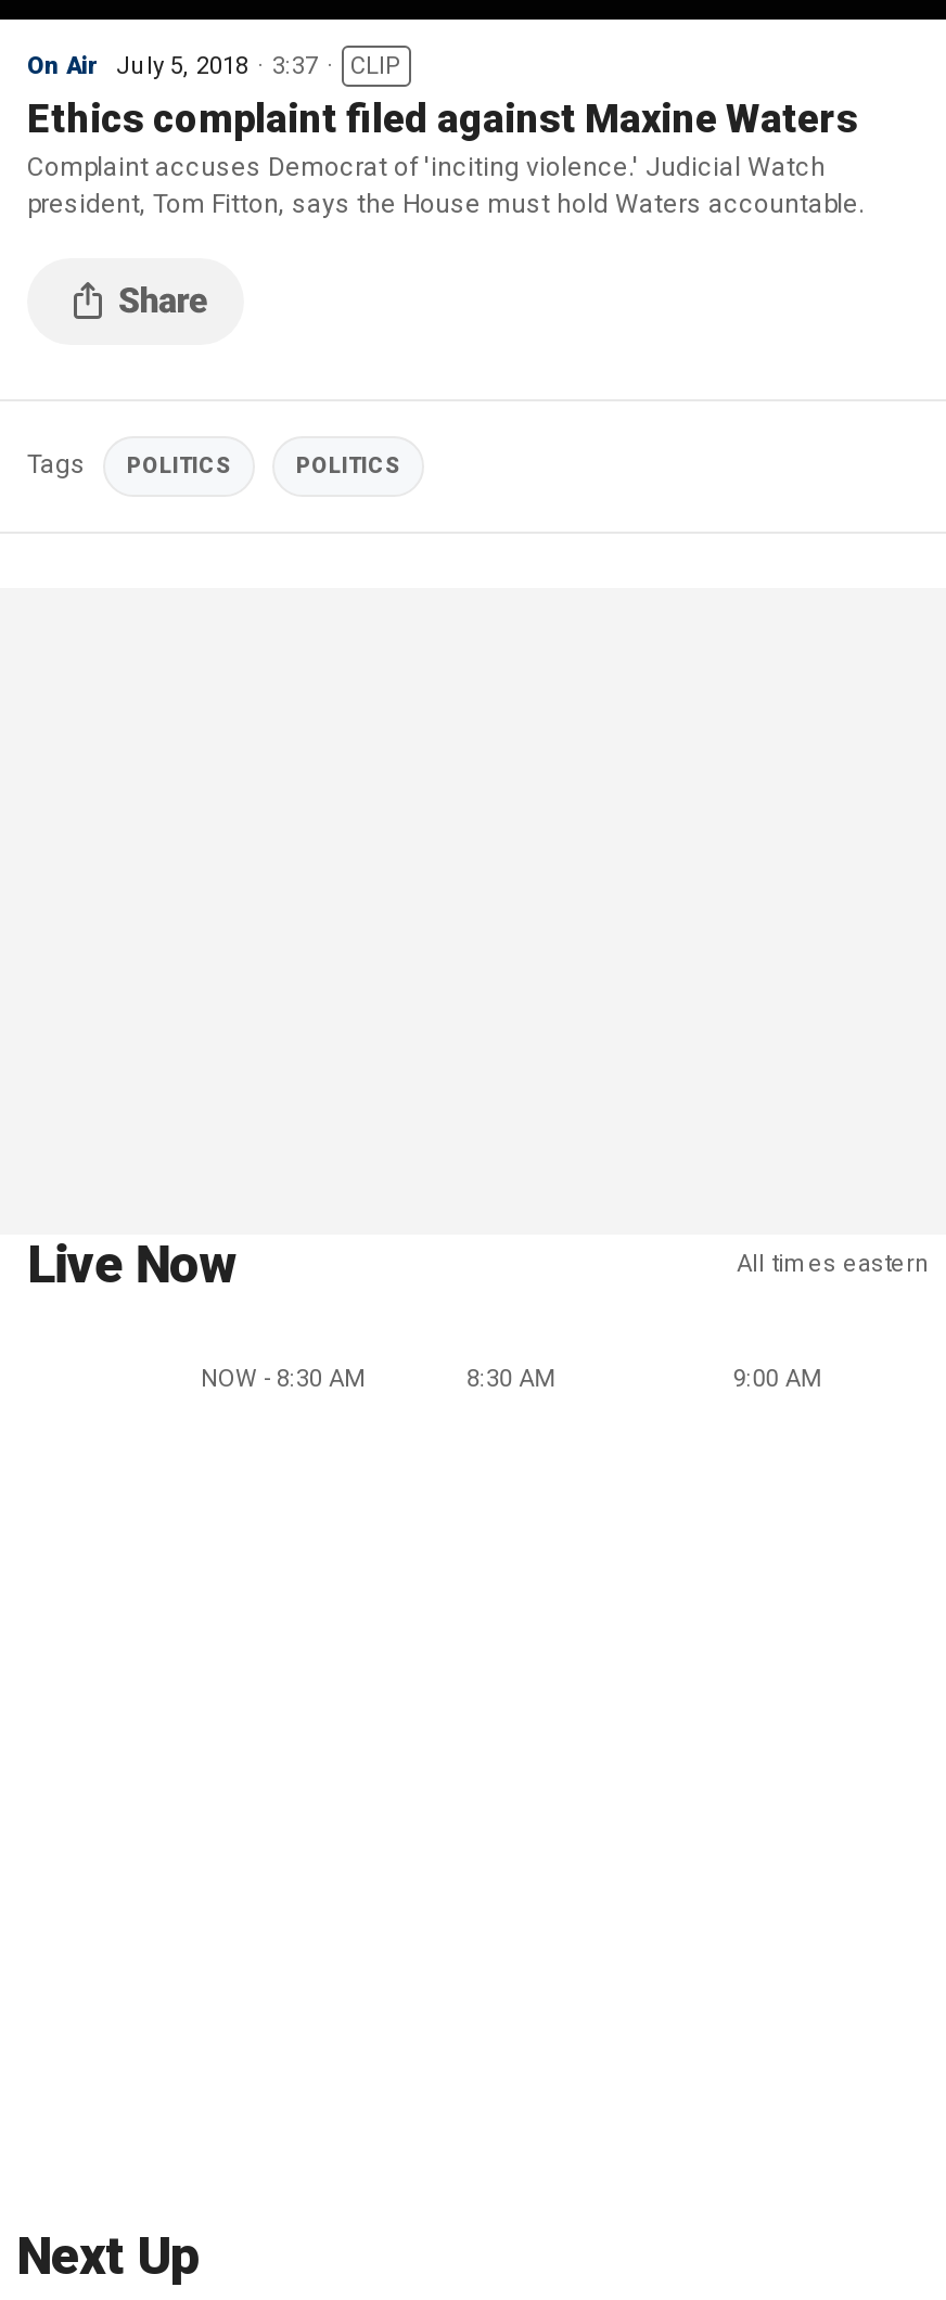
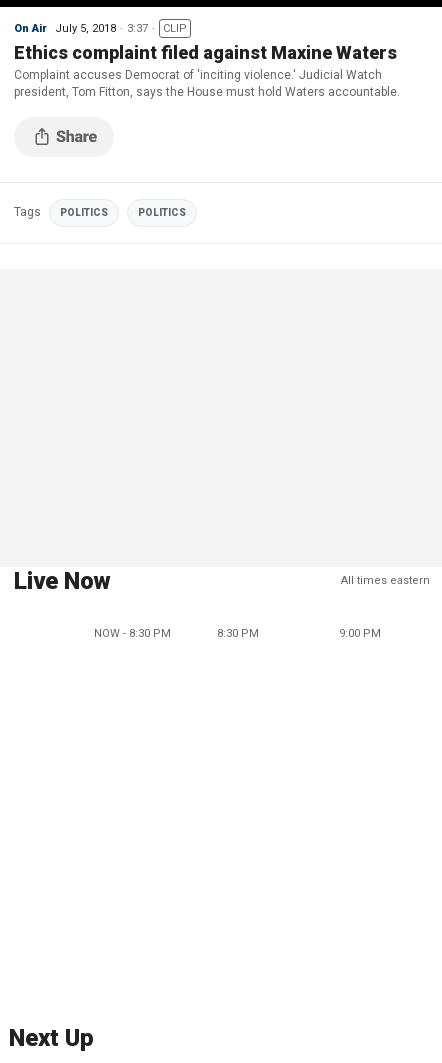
- NOW - 8:30 AM
- 8:30 AM
- 9:00 AM
+ NOW - 8:30 PM
+ 8:30 PM
+ 9:00 PM
